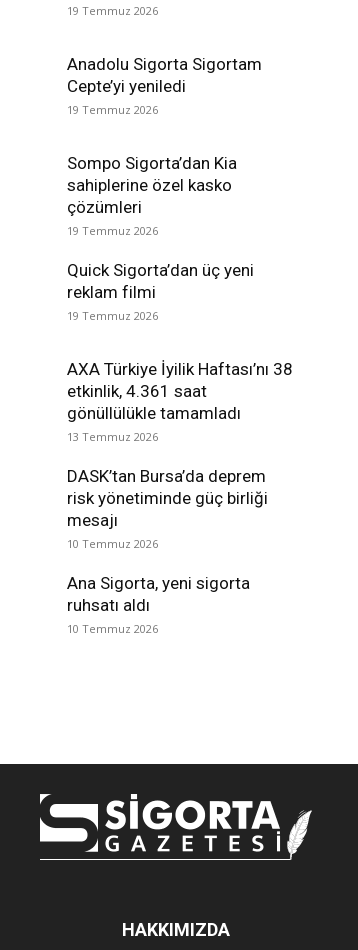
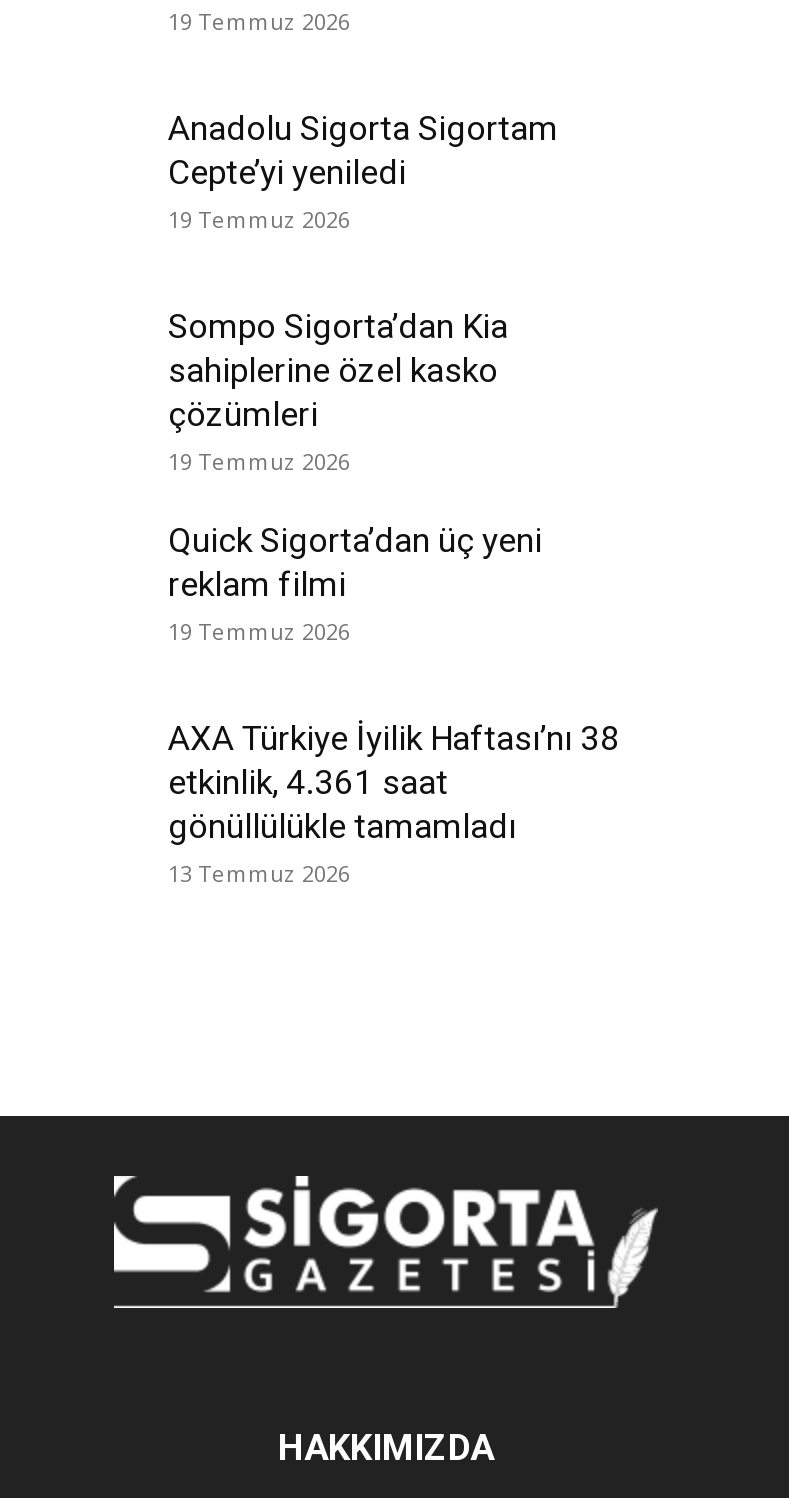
- DASK’tan Bursa’da deprem
- risk yönetiminde güç birliği
- mesajı
- 10 Temmuz 2026
- Ana Sigorta, yeni sigorta
- ruhsatı aldı
- 10 Temmuz 2026
